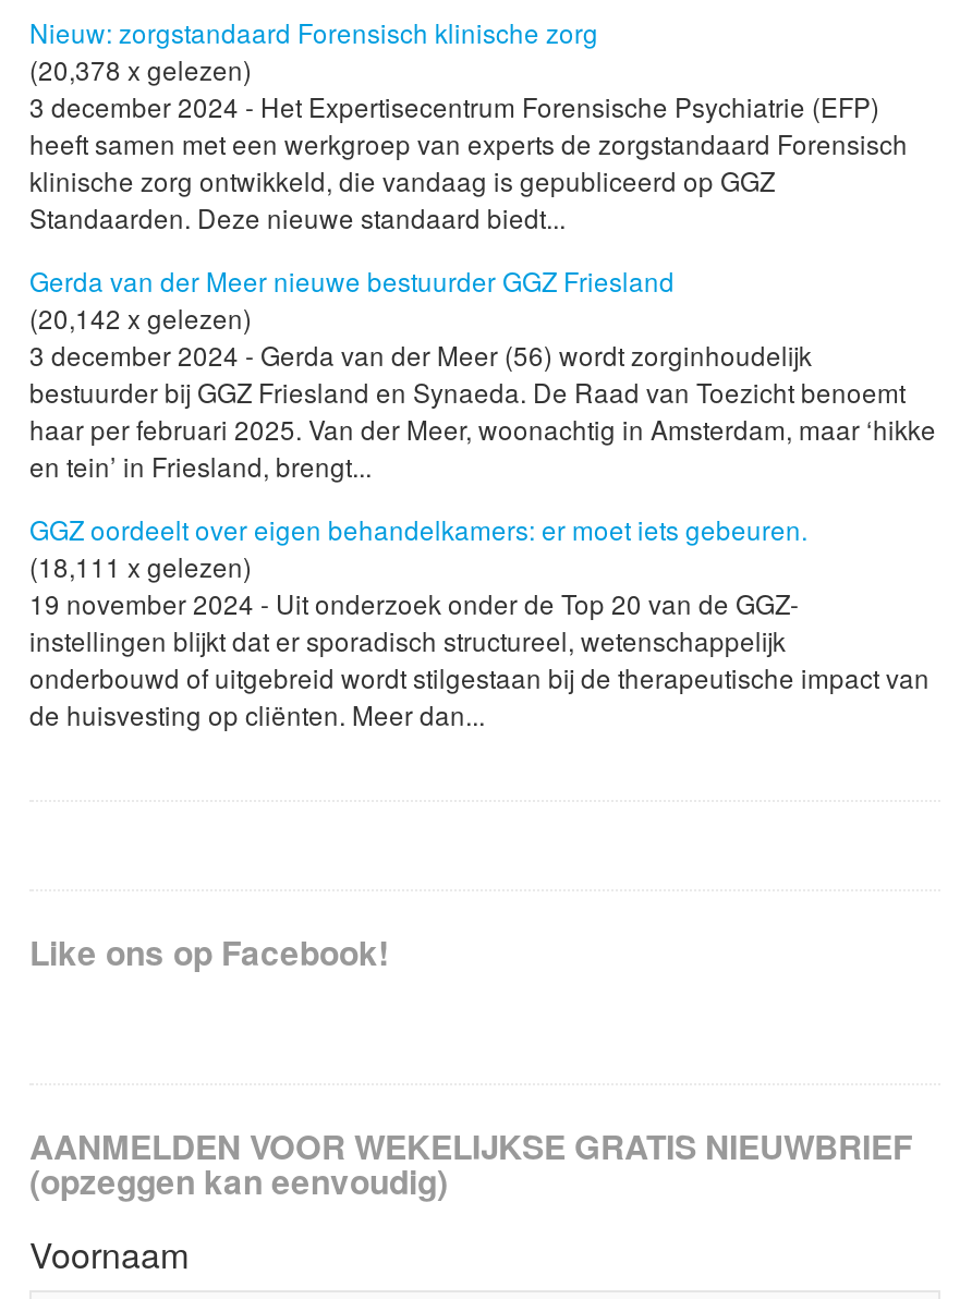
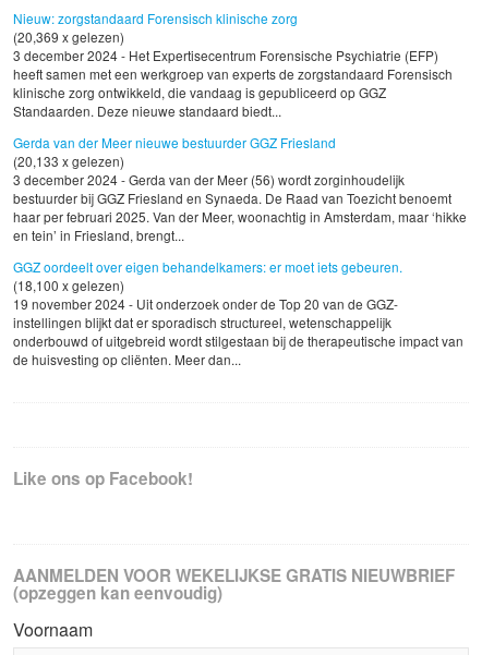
- (20,378 x gelezen)
+ (20,369 x gelezen)

- (20,142 x gelezen)
+ (20,133 x gelezen)

- (18,111 x gelezen)
+ (18,100 x gelezen)
